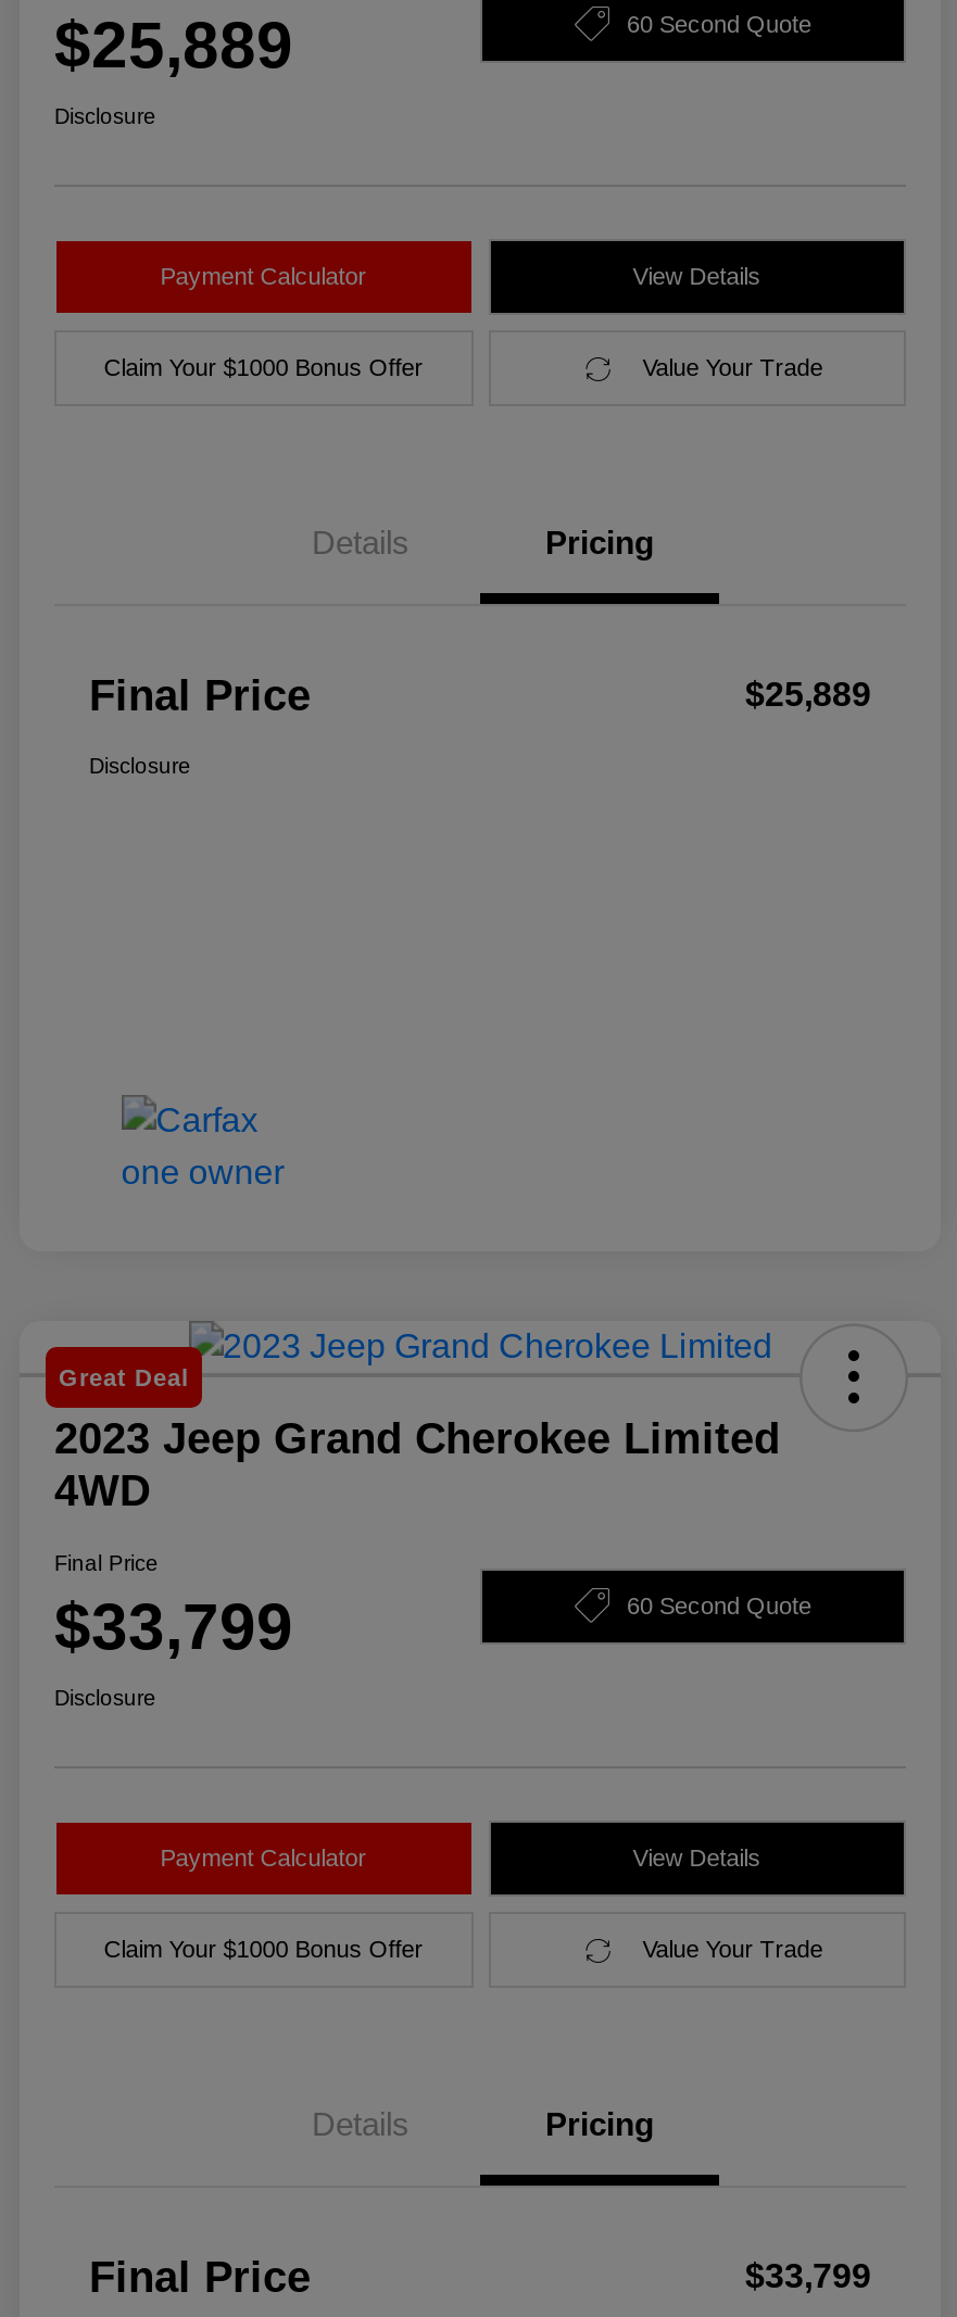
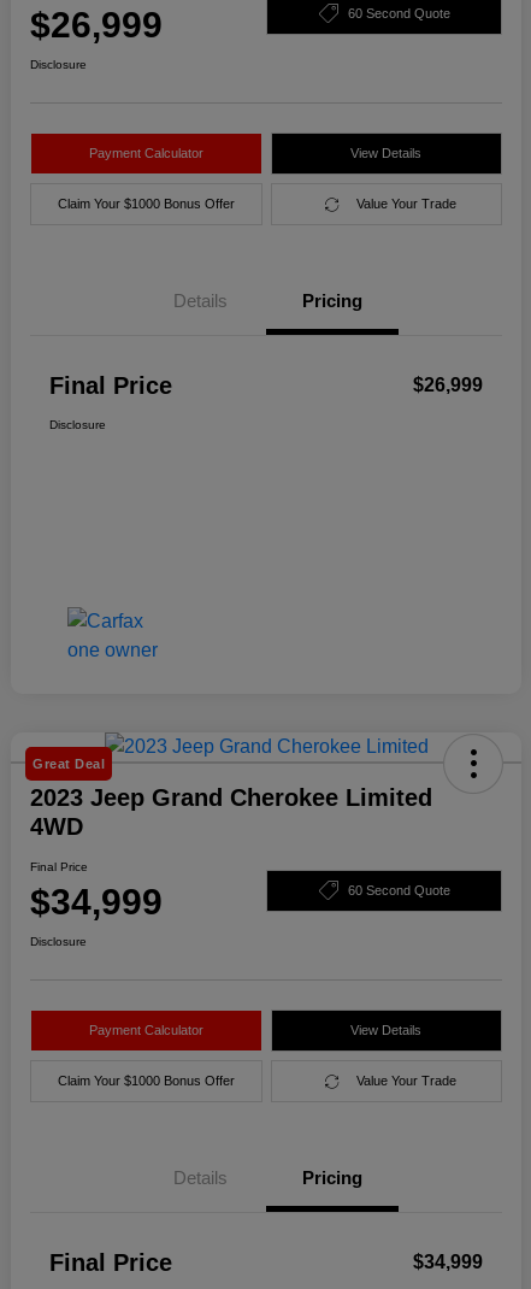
- $25,889
+ $26,999

- $25,889
+ $26,999

- $33,799
+ $34,999

- $33,799
+ $34,999
